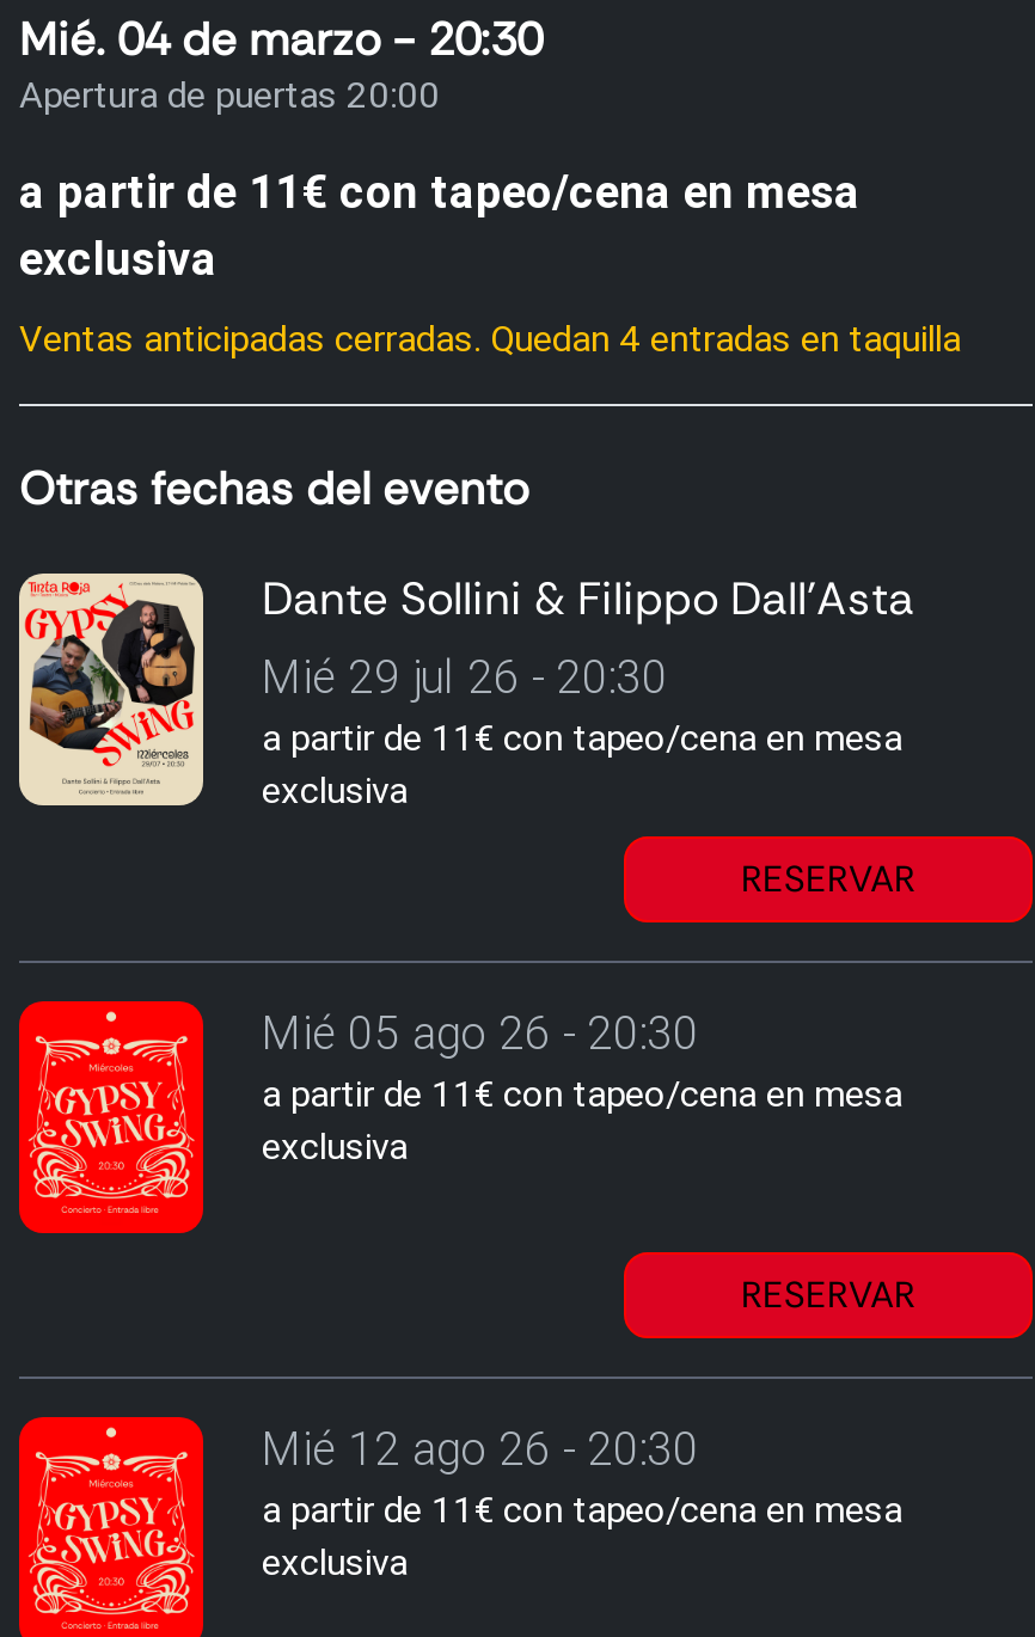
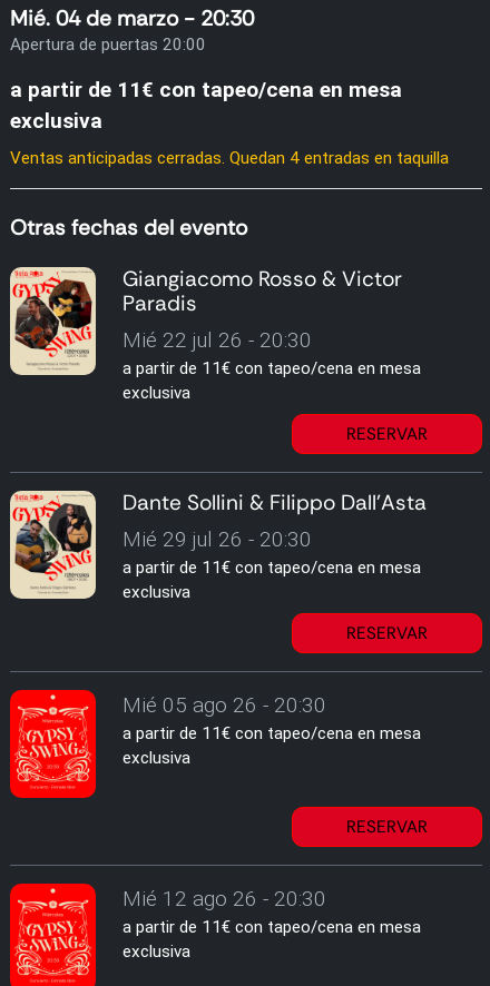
+ [image]
+ Giangiacomo Rosso & Victor
+ Paradis
+ Mié 22 jul 26 - 20:30
+ a partir de 11€ con tapeo/cena en mesa
+ exclusiva
+ RESERVAR
